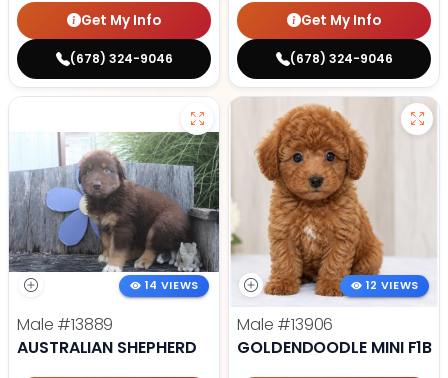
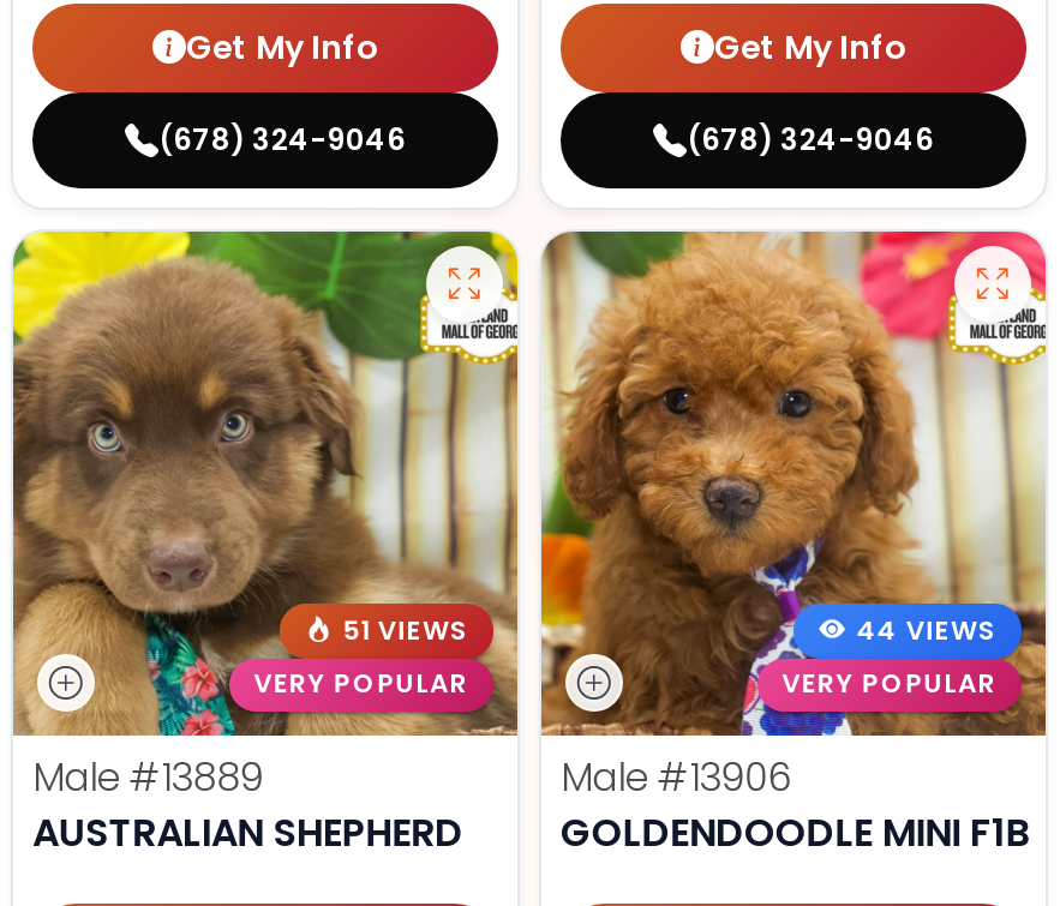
- [image]
- 14 VIEWS
+ [image]
+ 51 VIEWS
+ VERY POPULAR

- [image]
- 12 VIEWS
+ [image]
+ 44 VIEWS
+ VERY POPULAR
